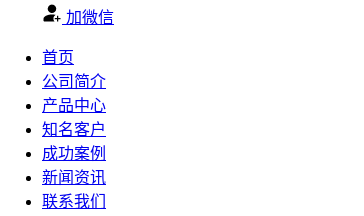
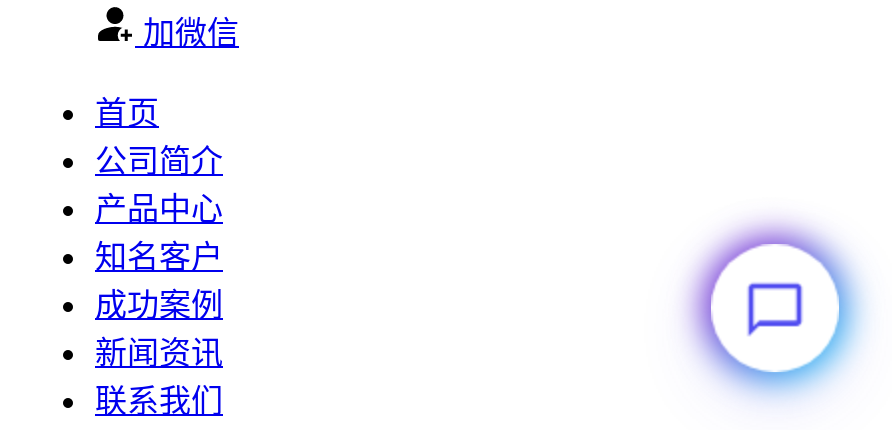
+ [image]
